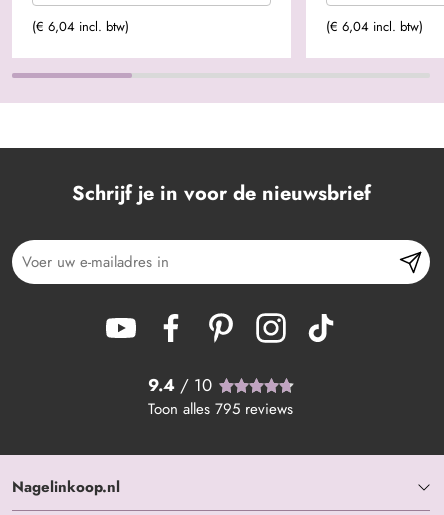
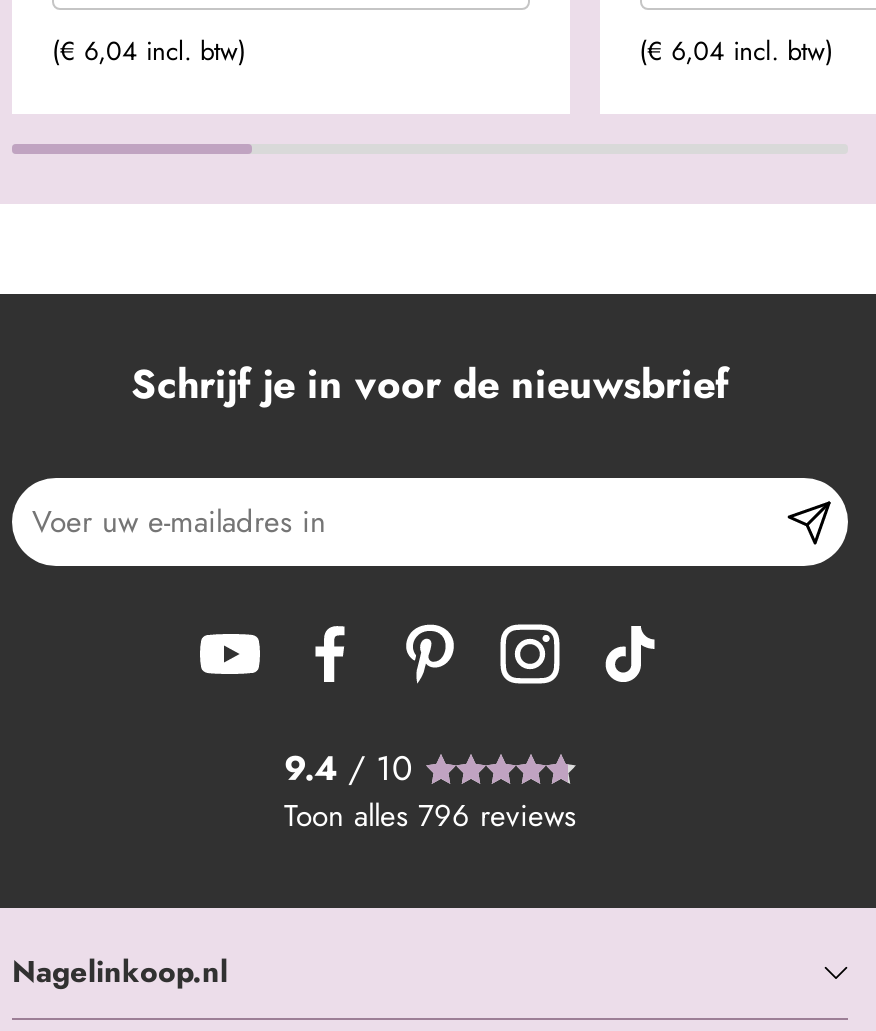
- Toon alles 795 reviews
+ Toon alles 796 reviews
